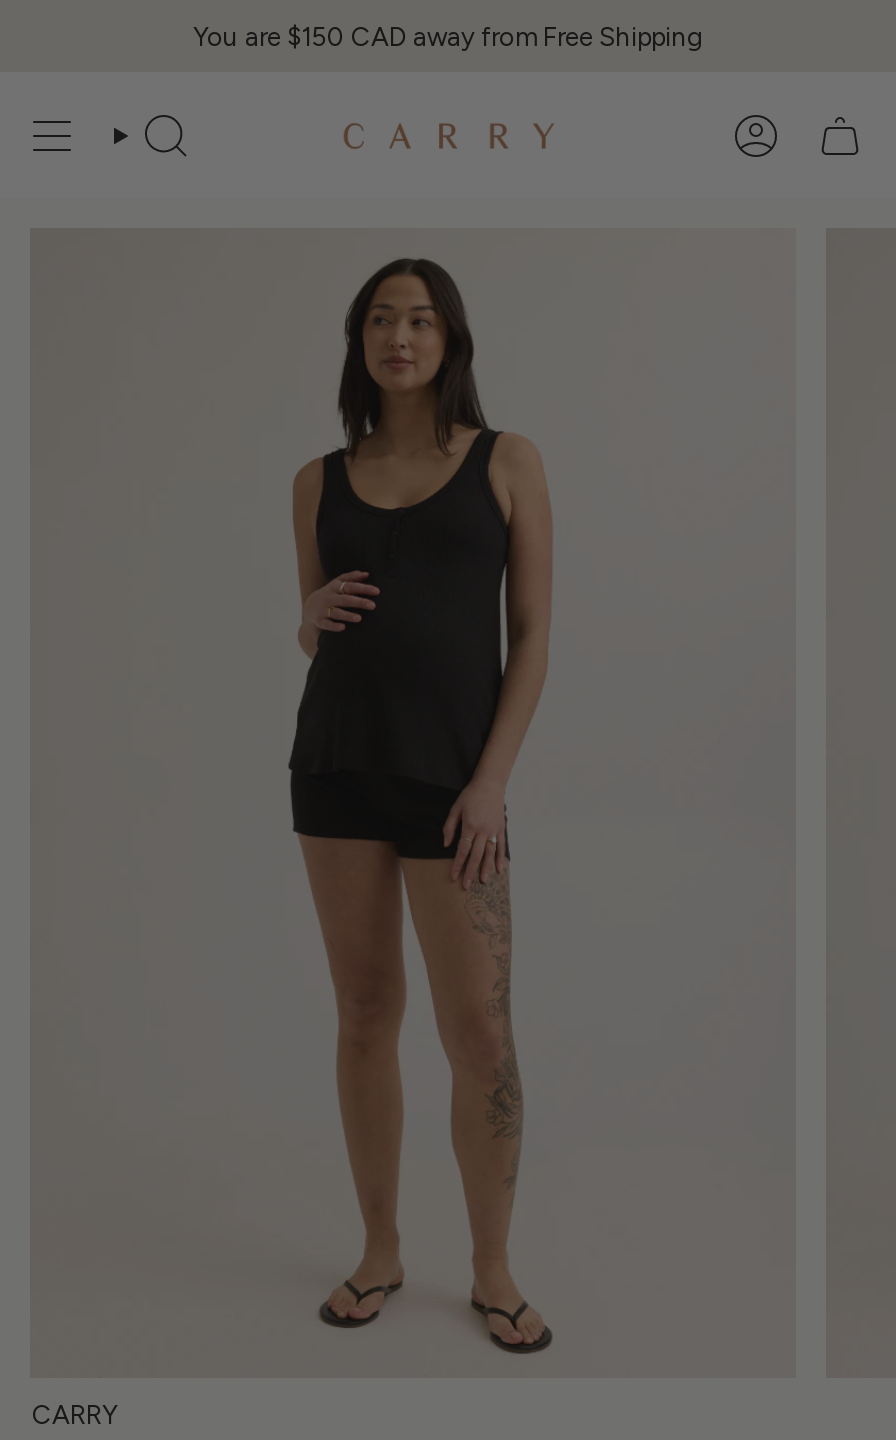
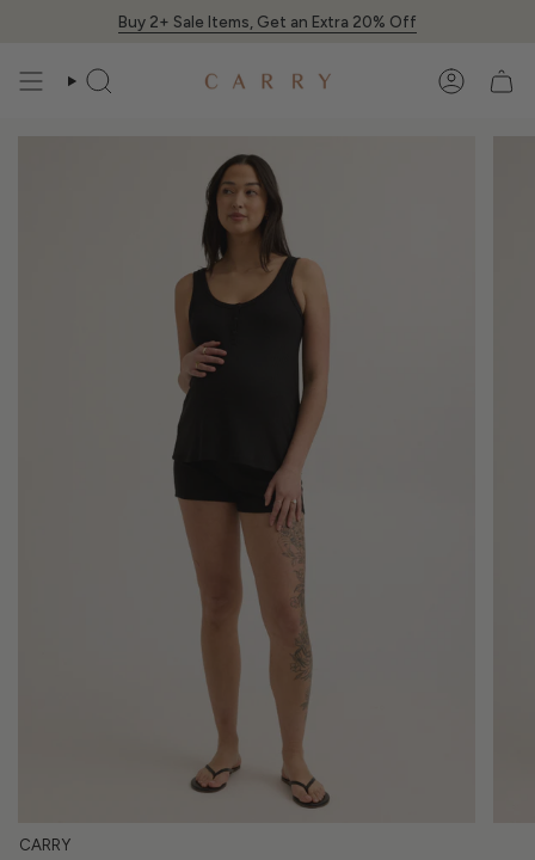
- You are $150 CAD away from Free Shipping
+ Buy 2+ Sale Items, Get an Extra 20% Off
